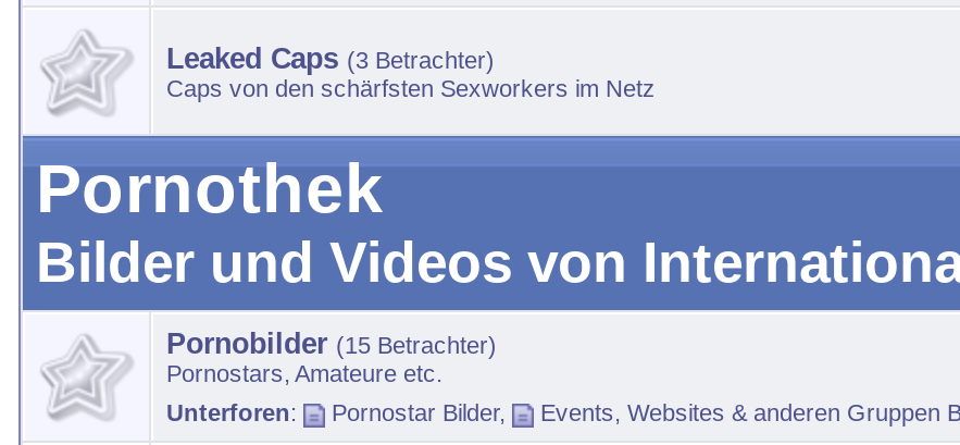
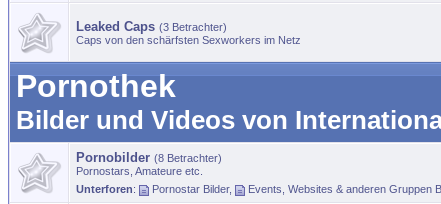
- Pornobilder (15 Betrachter)
+ Pornobilder (8 Betrachter)
